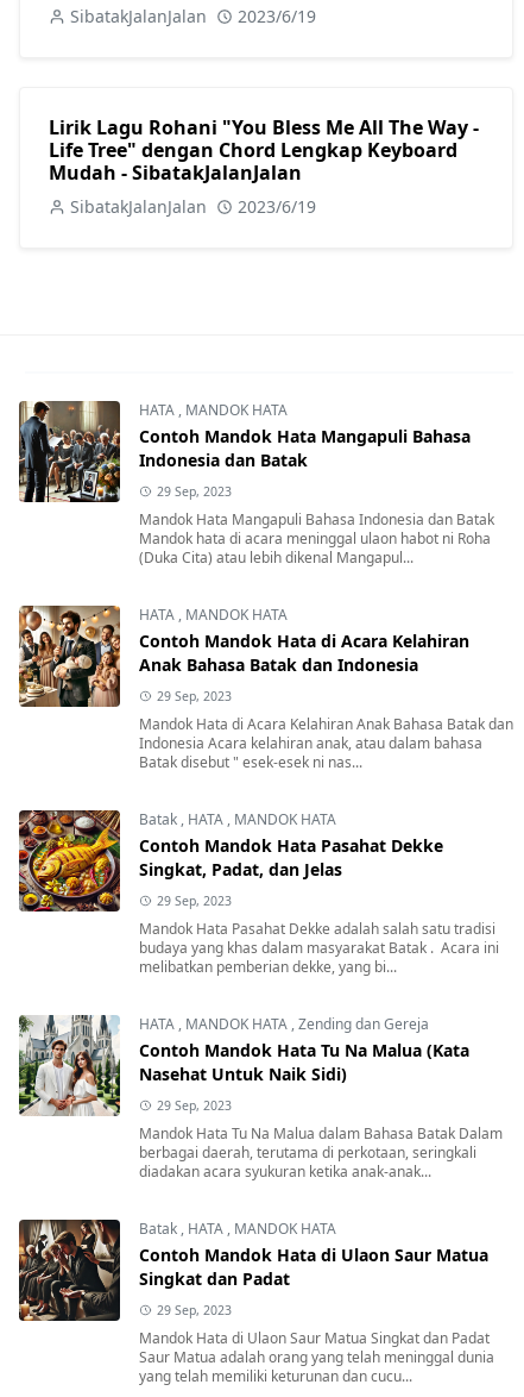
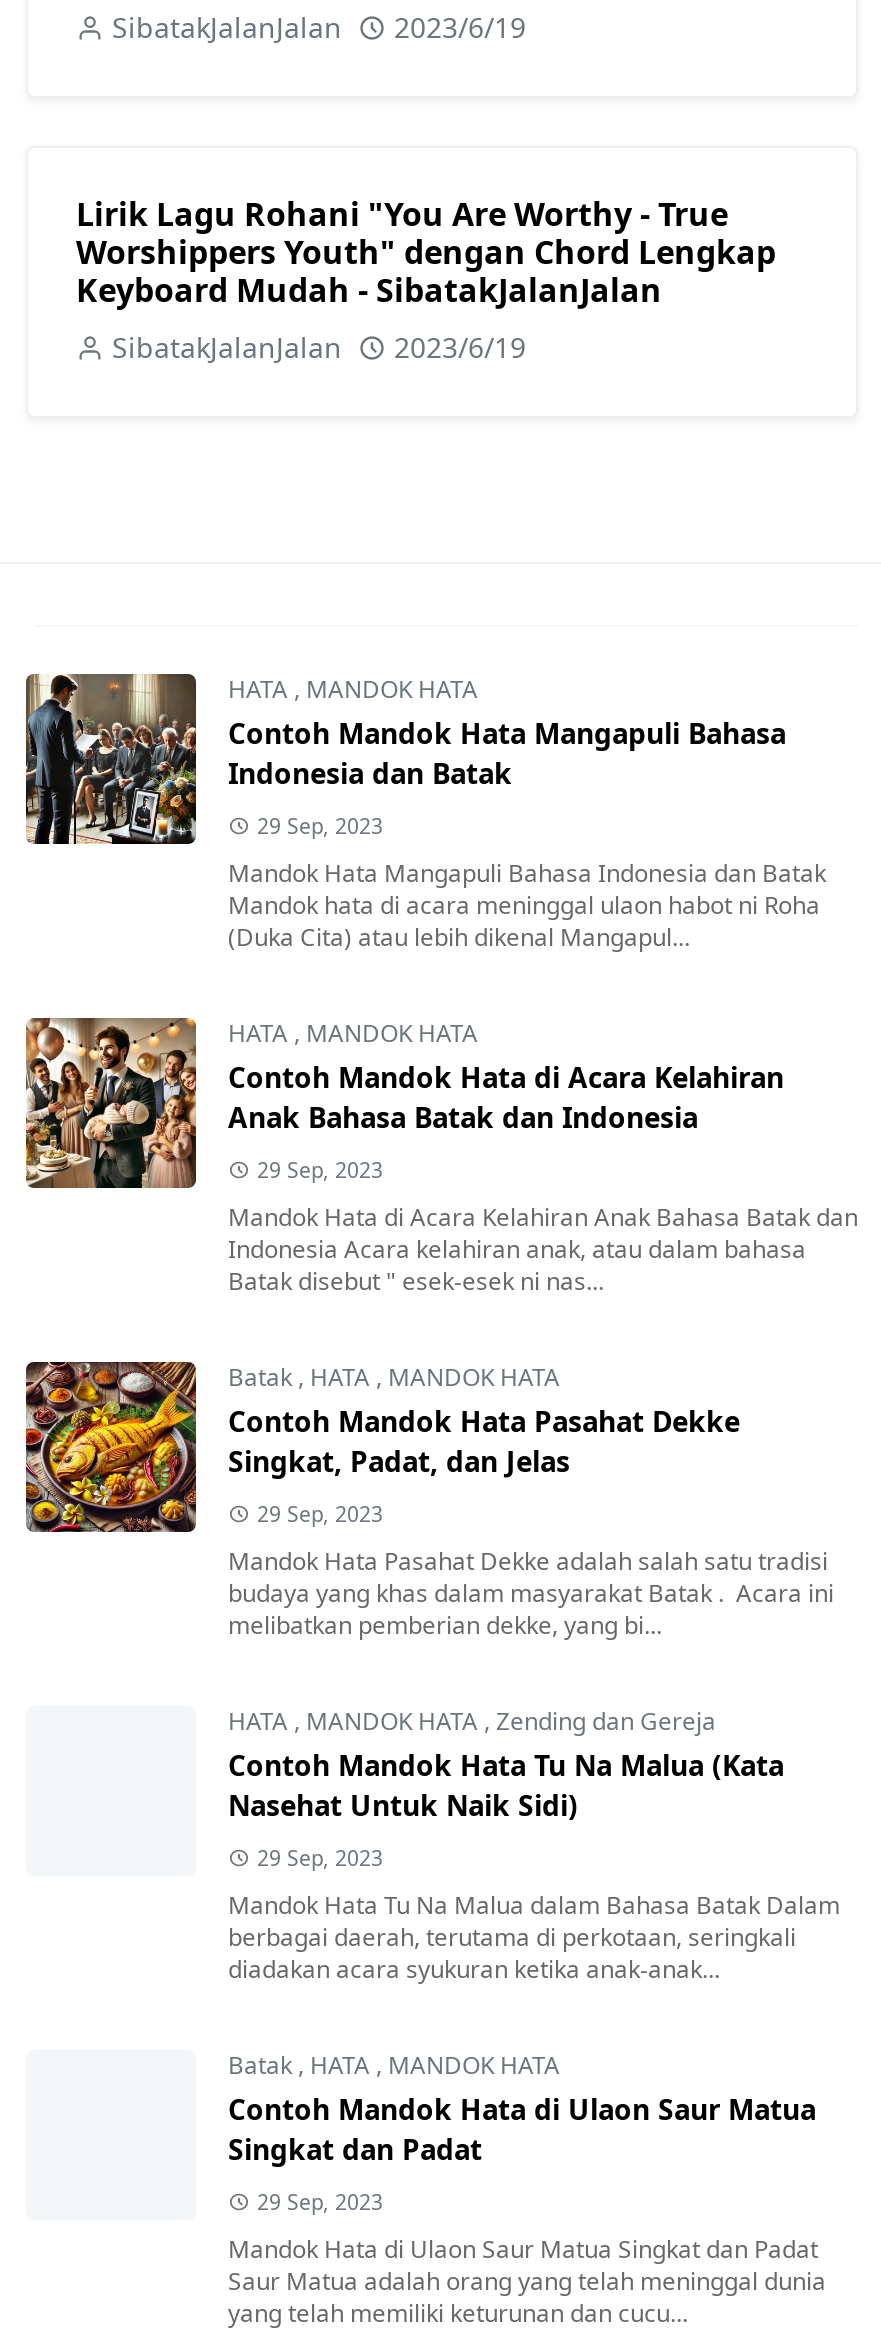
- Lirik Lagu Rohani "You Bless Me All The Way -
- Life Tree" dengan Chord Lengkap Keyboard
- Mudah - SibatakJalanJalan
+ Lirik Lagu Rohani "You Are Worthy - True
+ Worshippers Youth" dengan Chord Lengkap
+ Keyboard Mudah - SibatakJalanJalan

- [image]

- [image]
